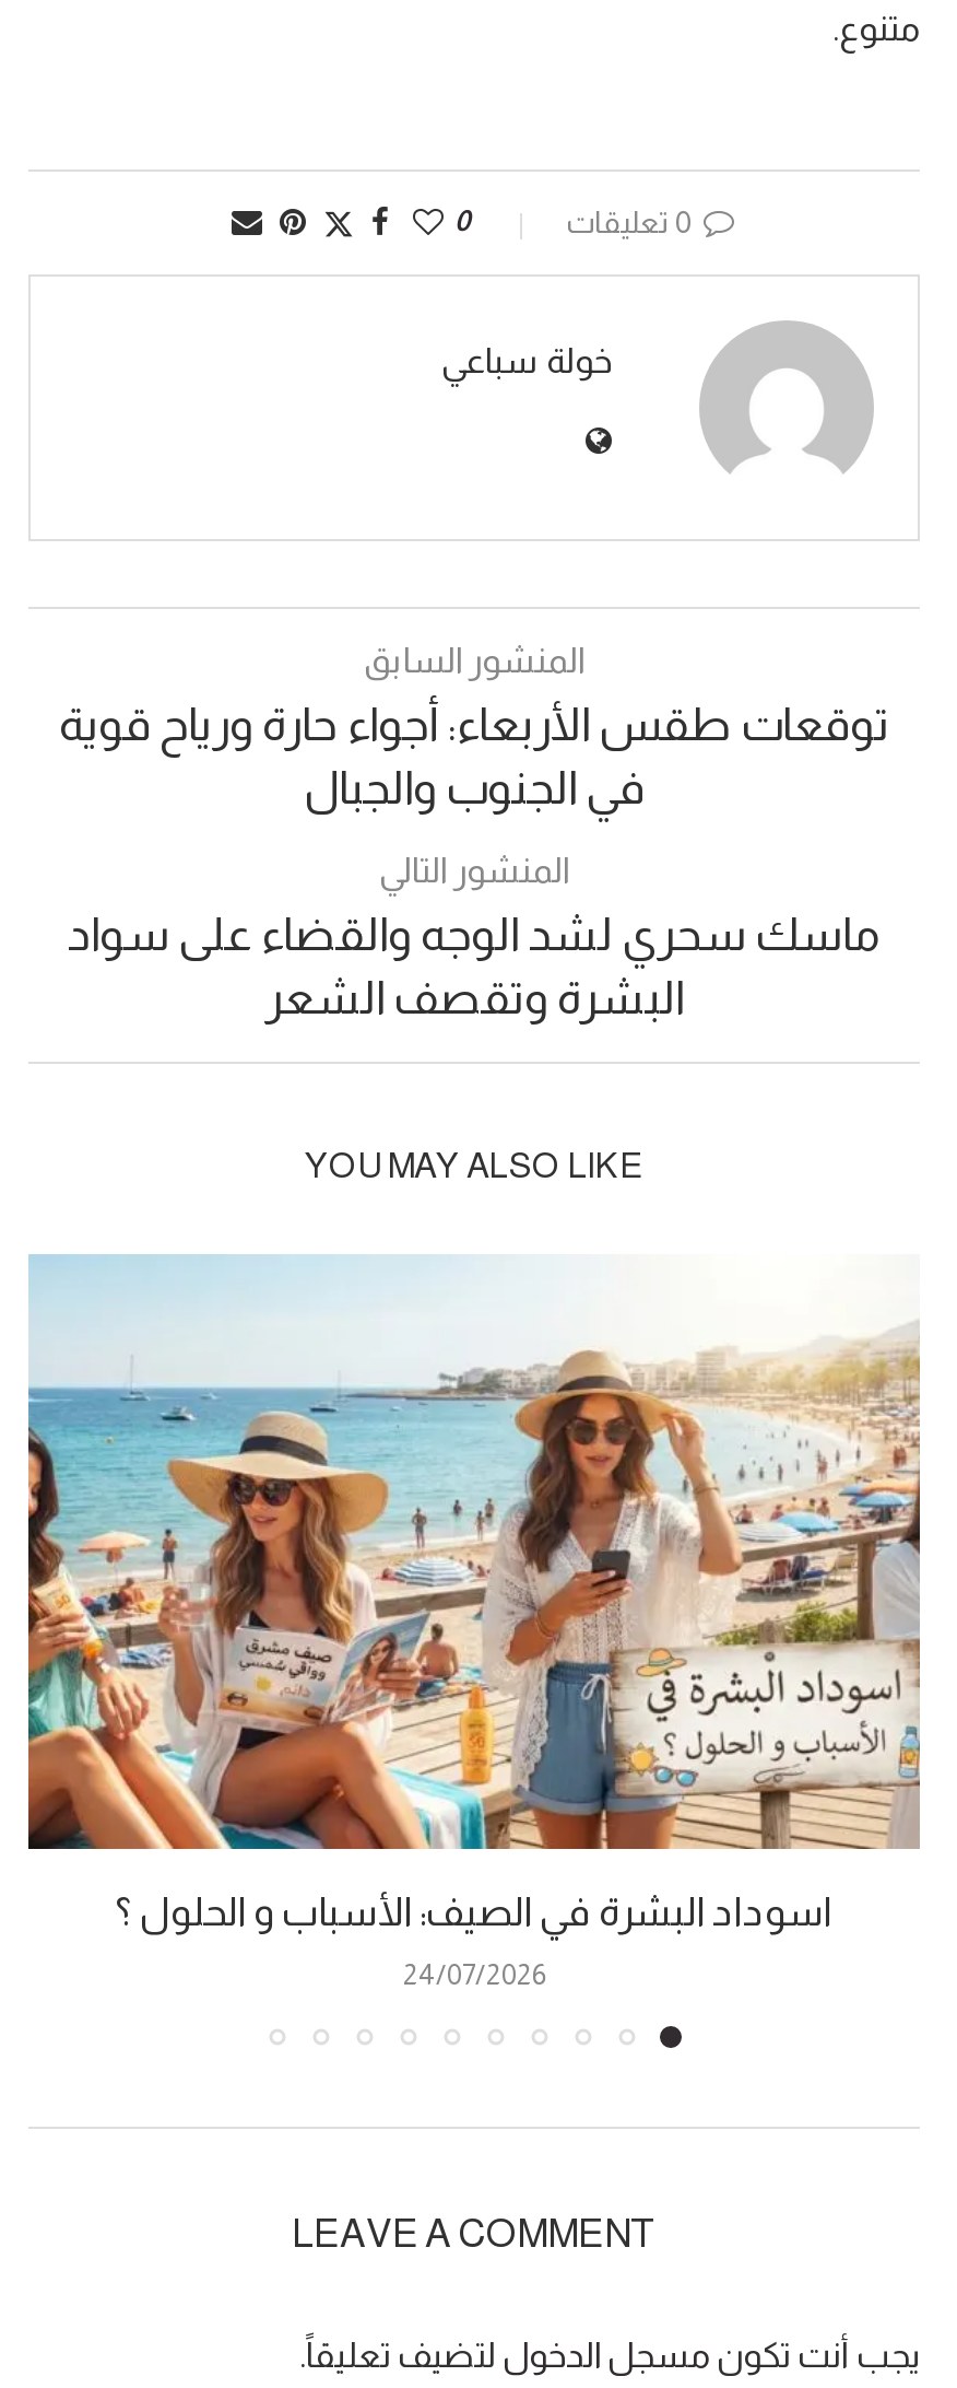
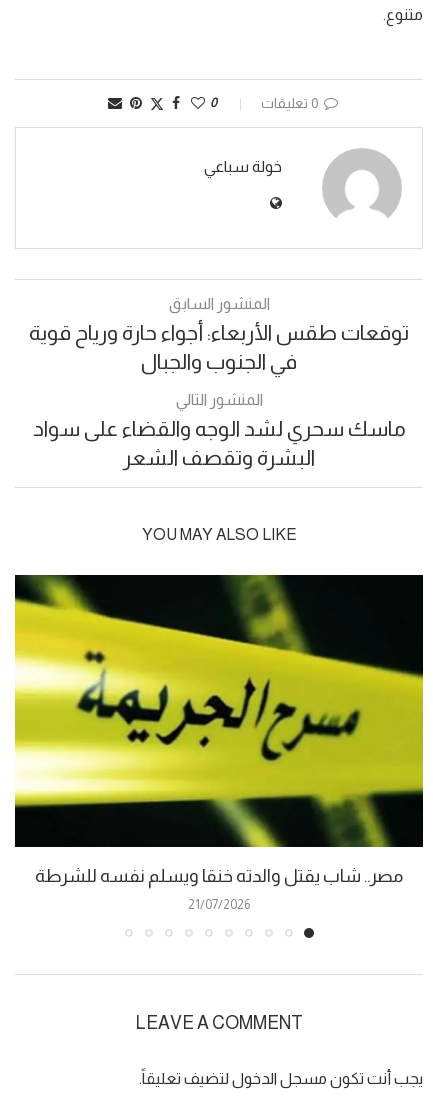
- [image]
- اسوداد البشرة في الصيف: الأسباب و الحلول ؟
+ [image]
+ مصر.. شاب يقتل والدته خنقا ويسلم نفسه للشرطة

- 24/07/2026
+ 21/07/2026
